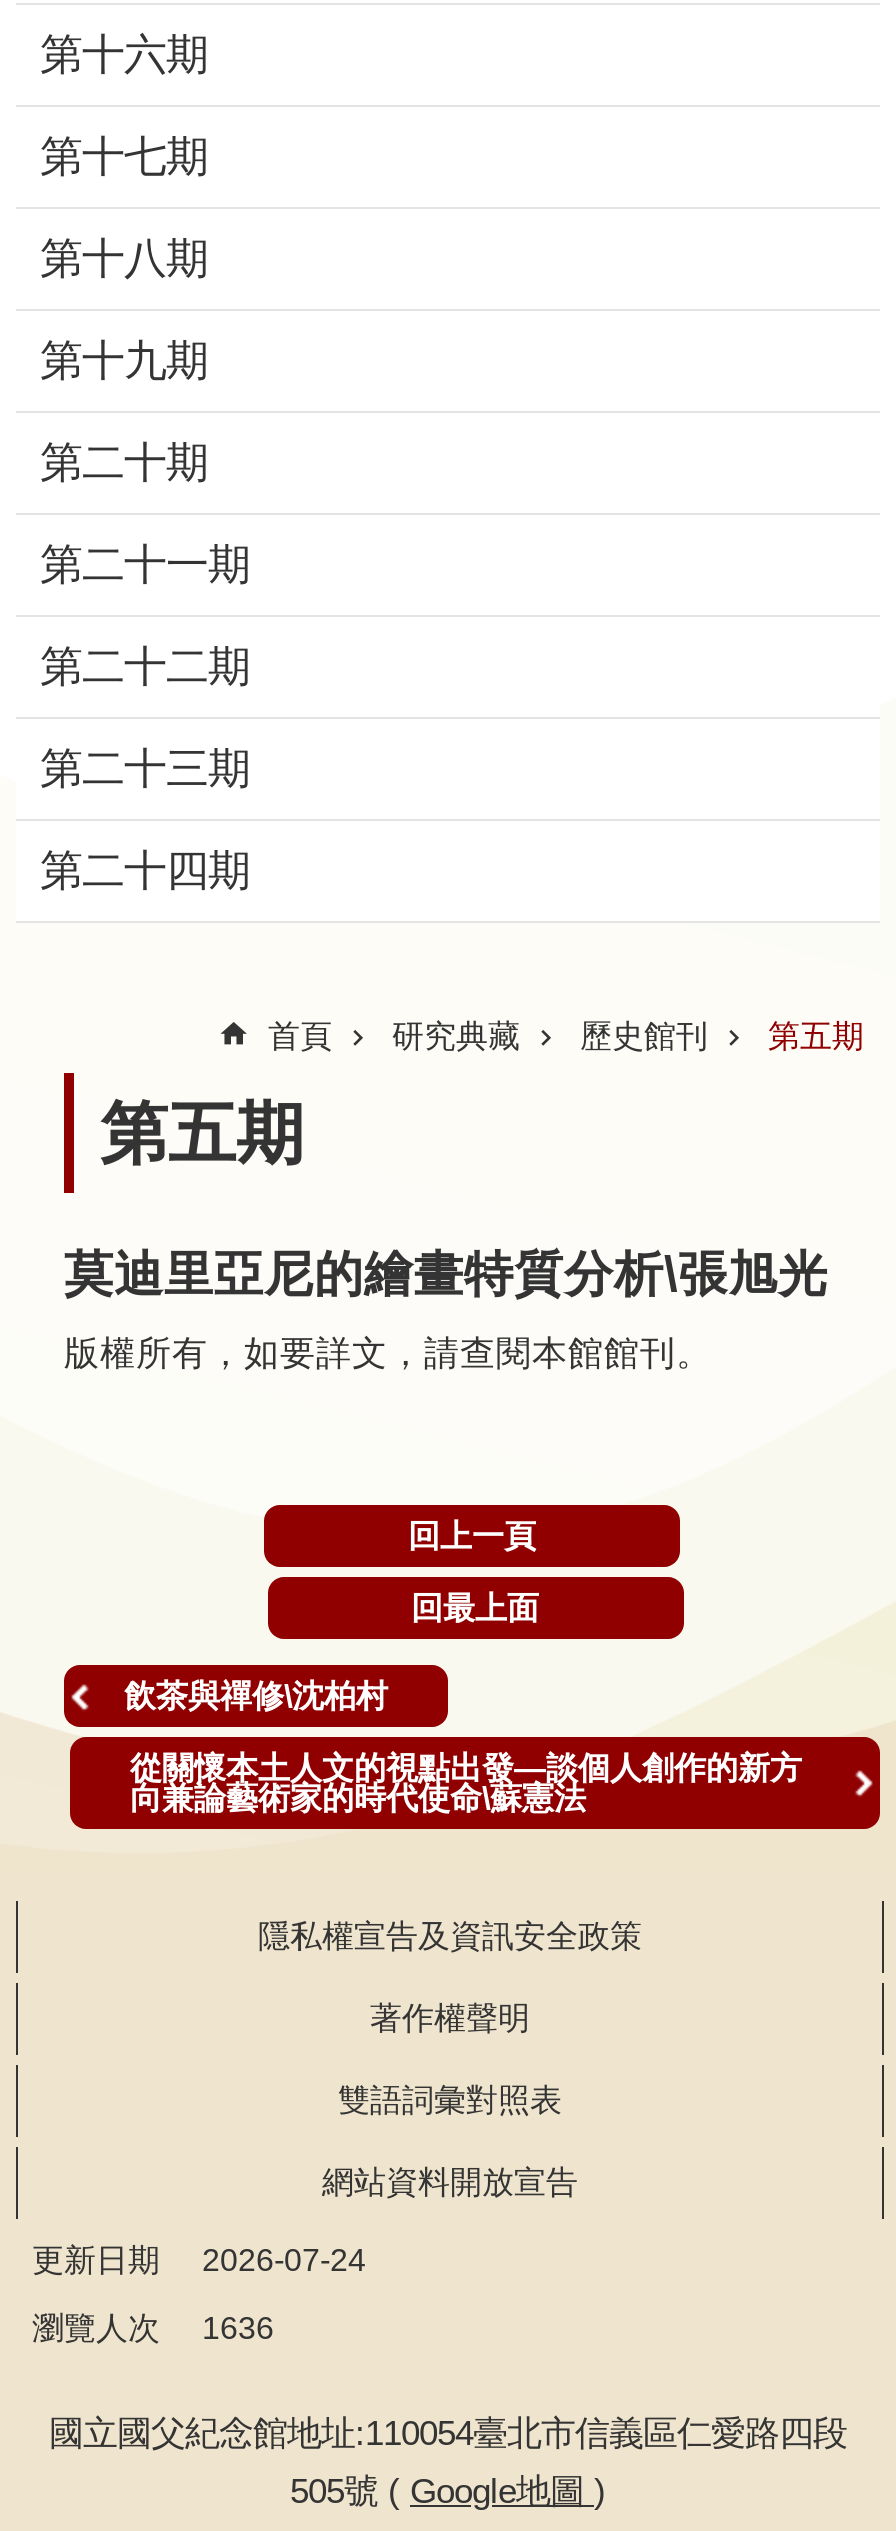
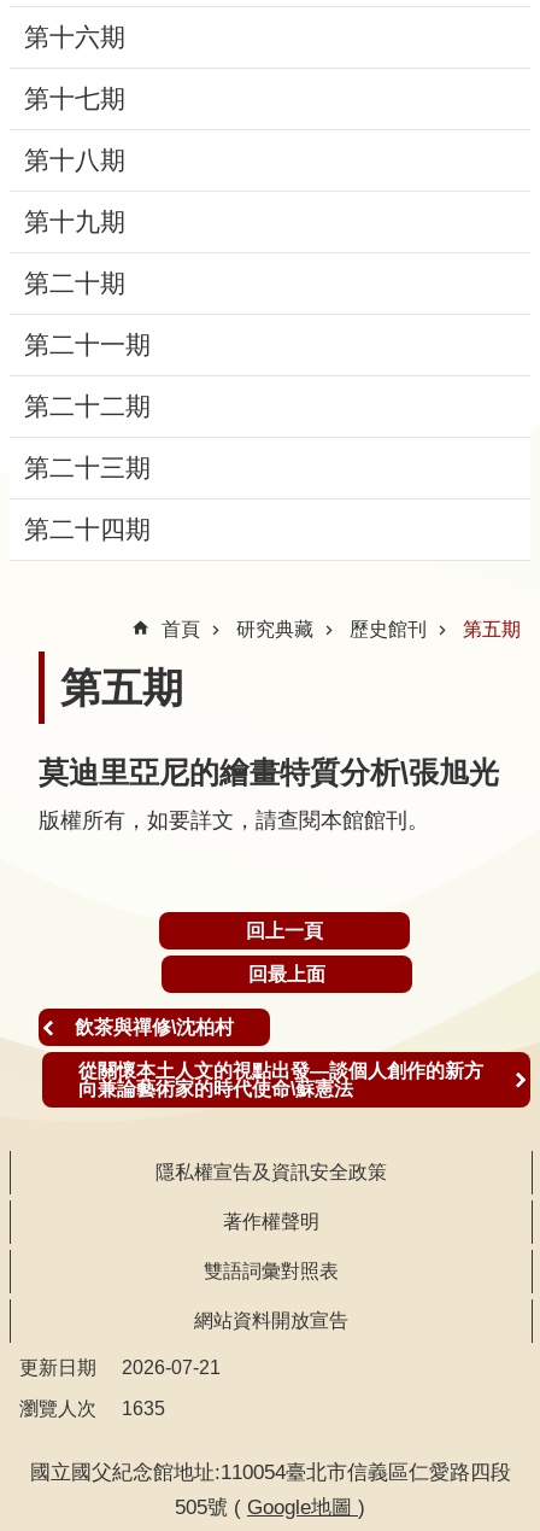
- 更新日期 2026-07-24
+ 更新日期 2026-07-21

- 1636
+ 1635
